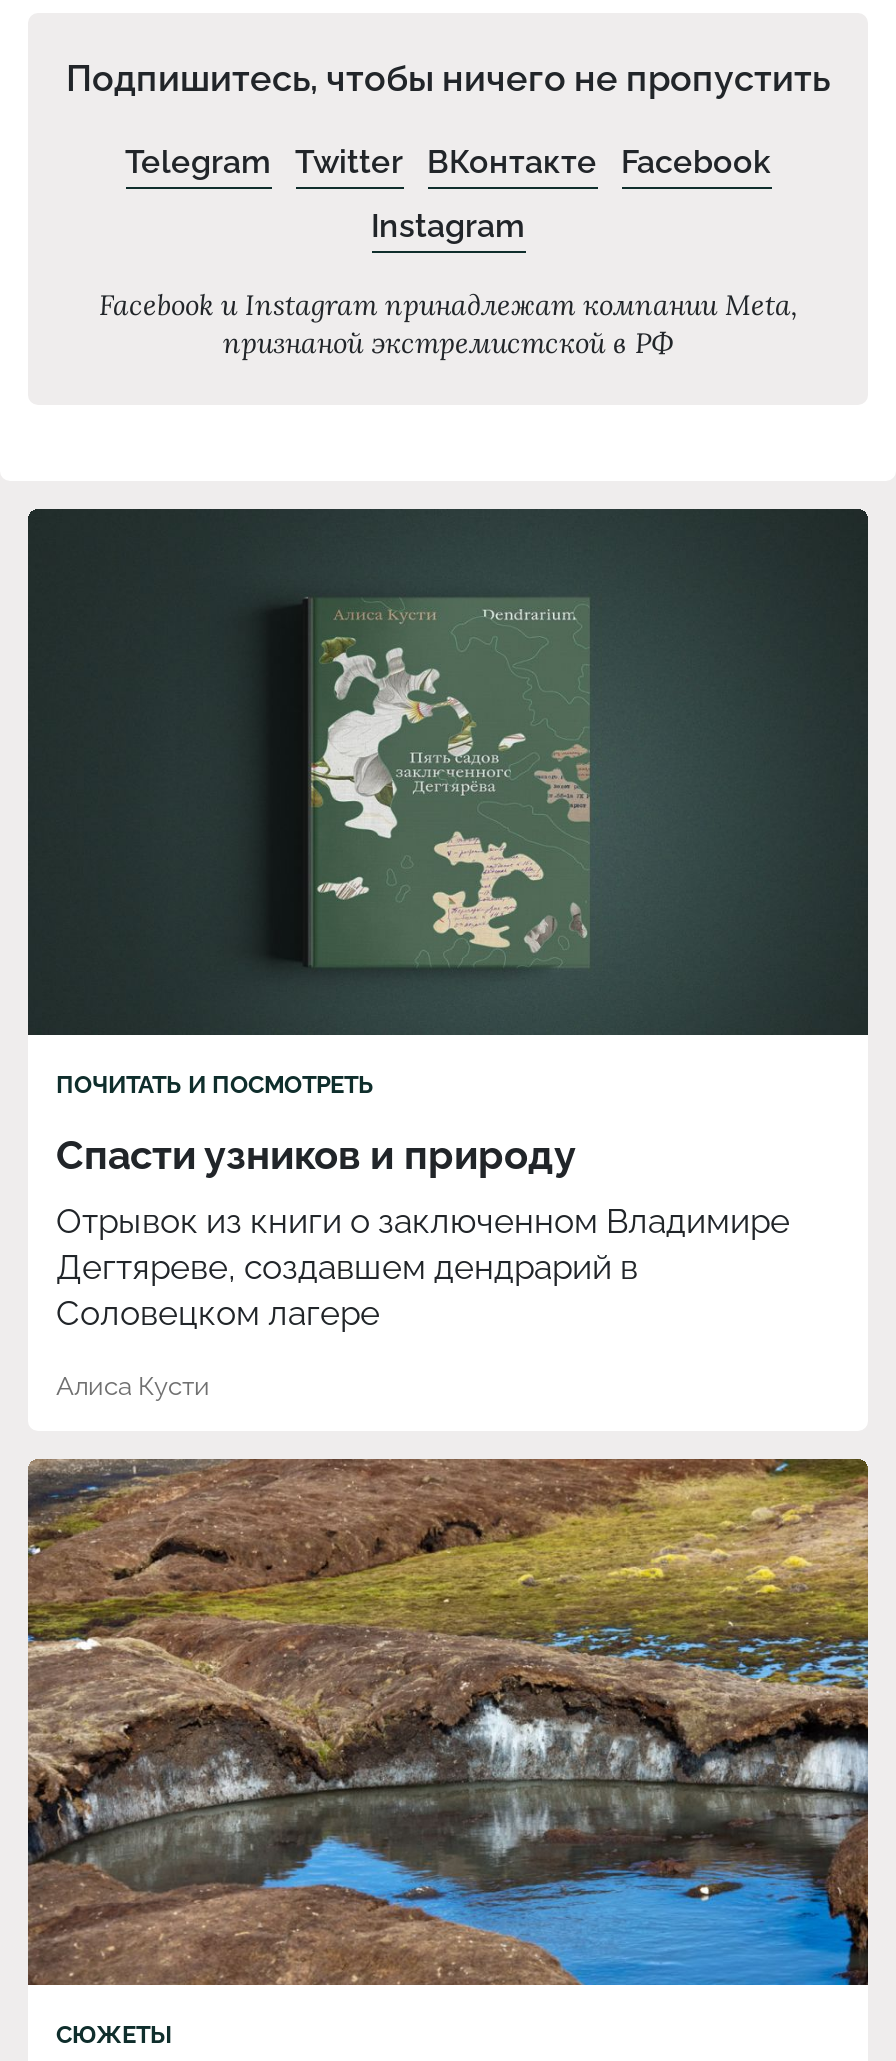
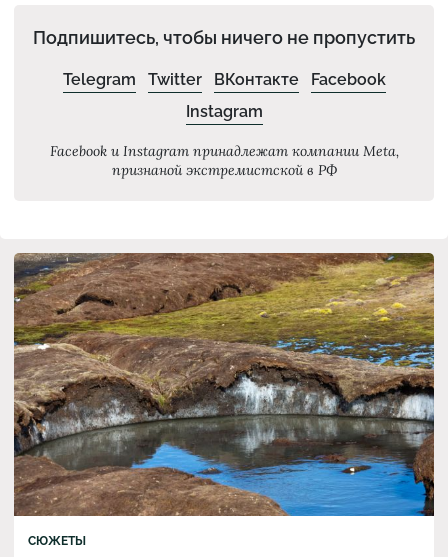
- [image]
- ПОЧИТАТЬ И ПОСМОТРЕТЬ
- Спасти узников и природу
- Отрывок из книги о заключенном Владимире
- Дегтяреве, создавшем дендрарий в
- Соловецком лагере
- Алиса Кусти
